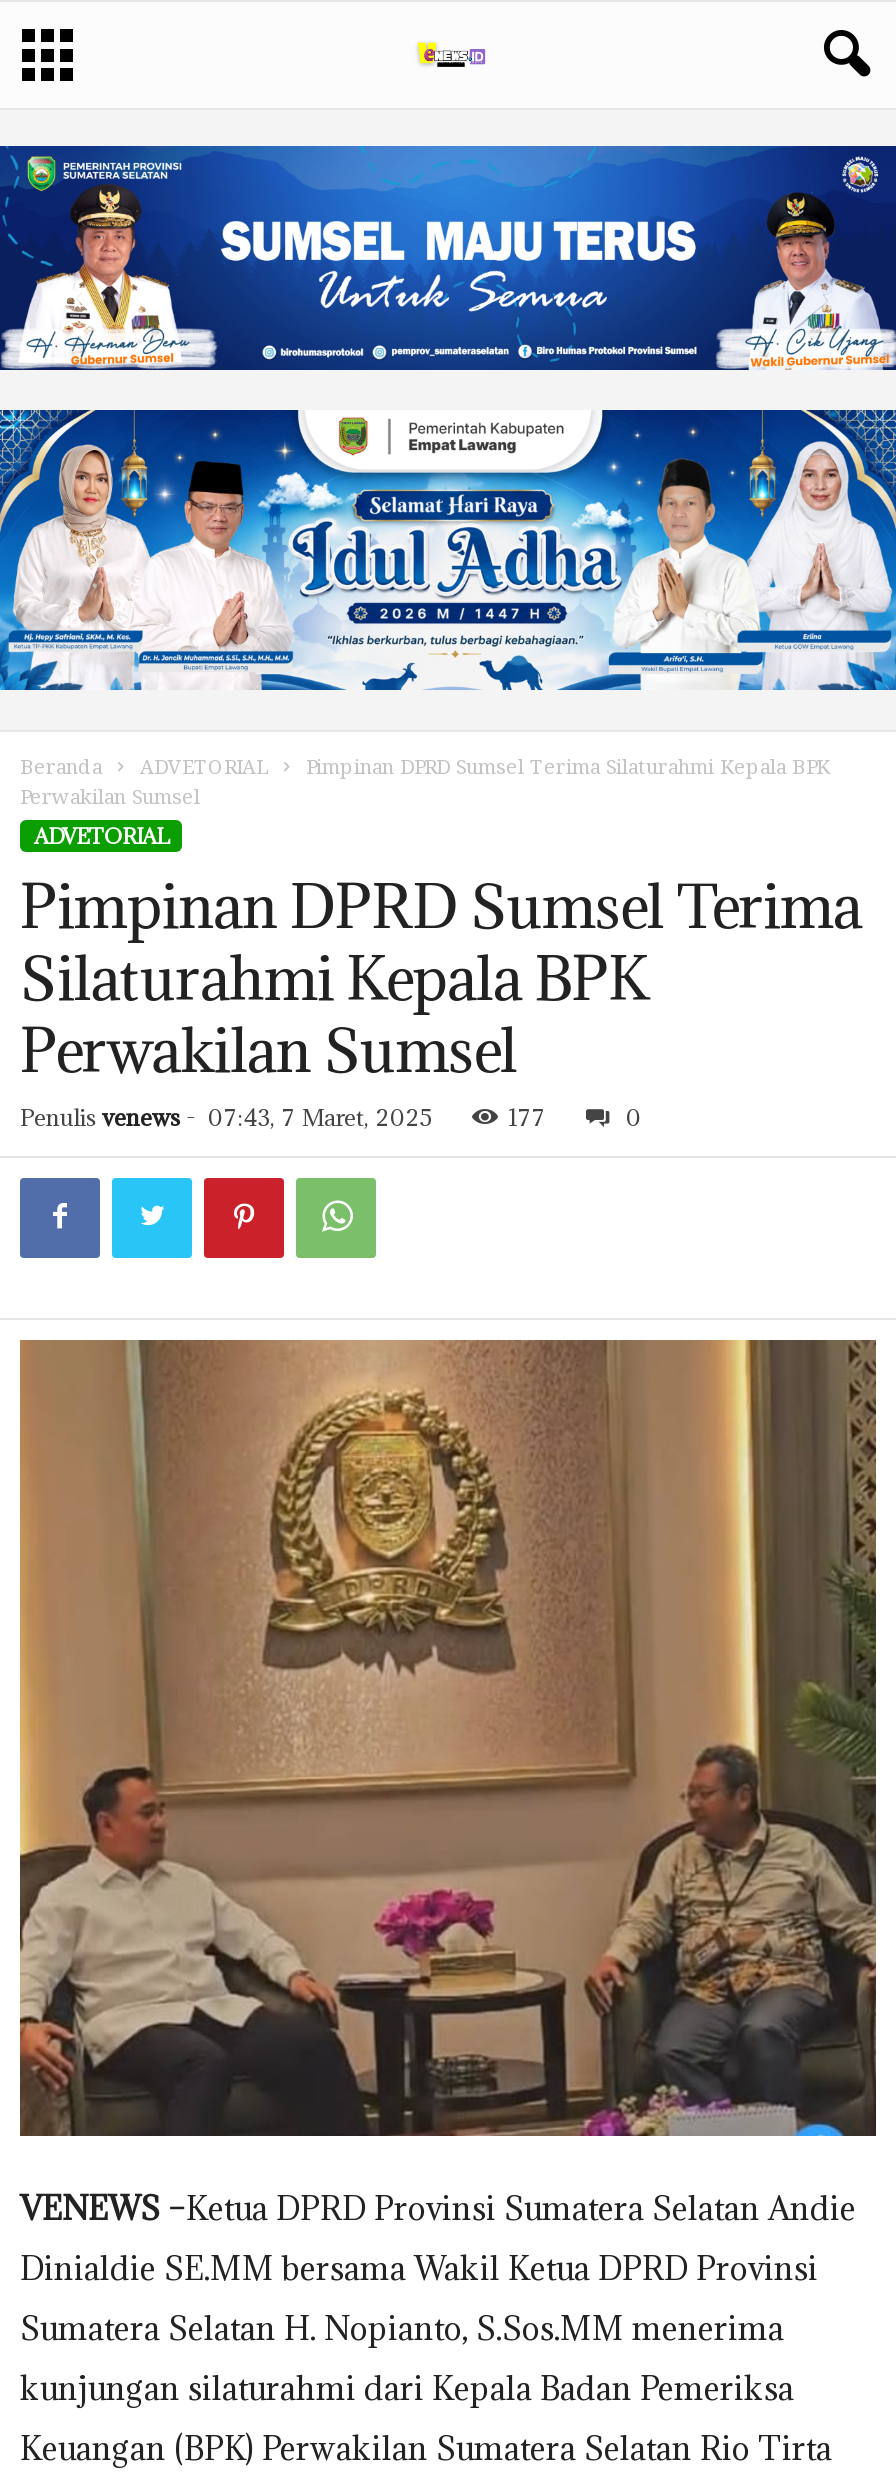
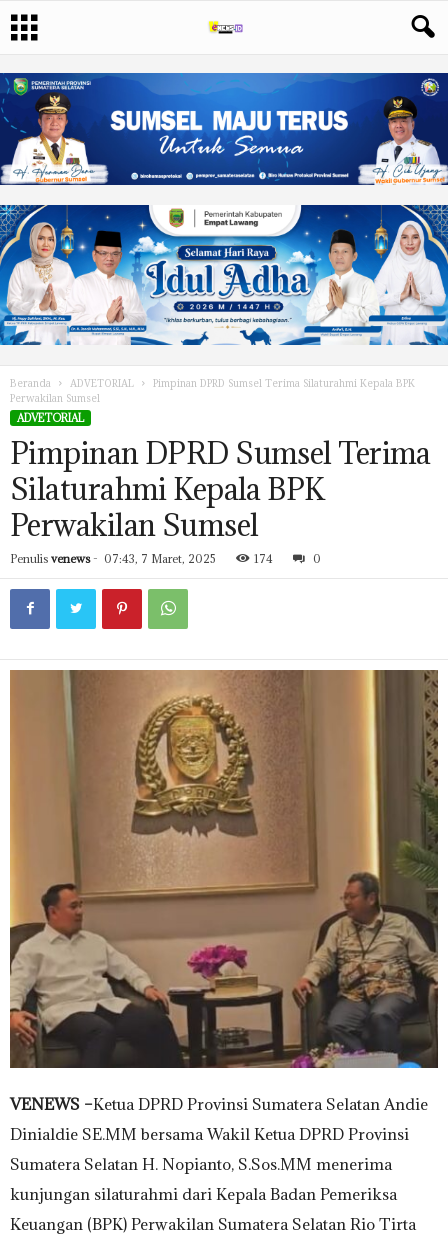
- 177
+ 174
